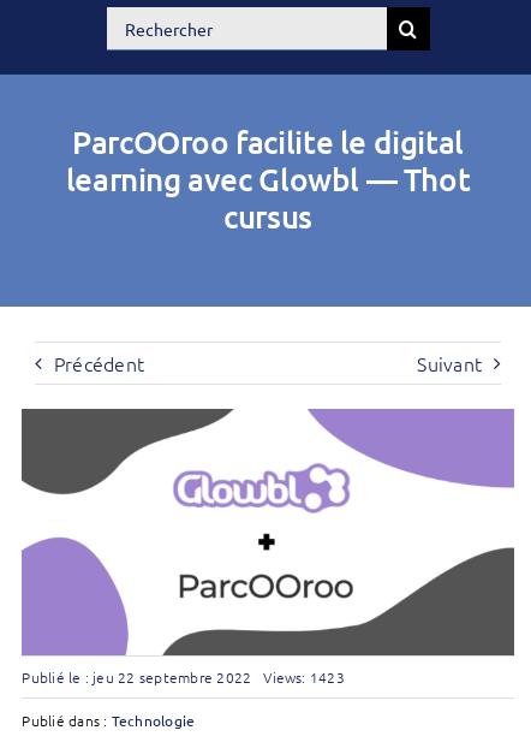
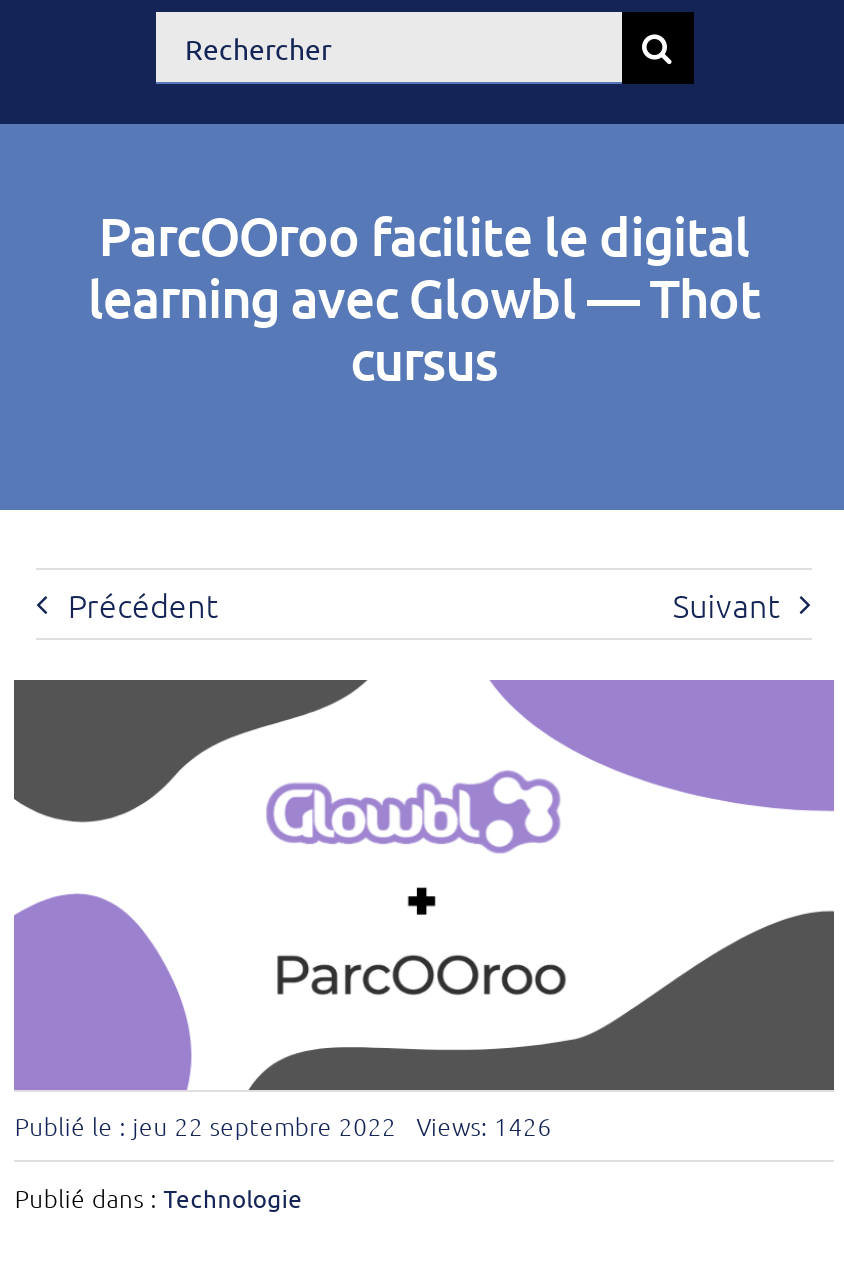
- Publié le : jeu 22 septembre 2022 Views: 1423
+ Publié le : jeu 22 septembre 2022 Views: 1426
